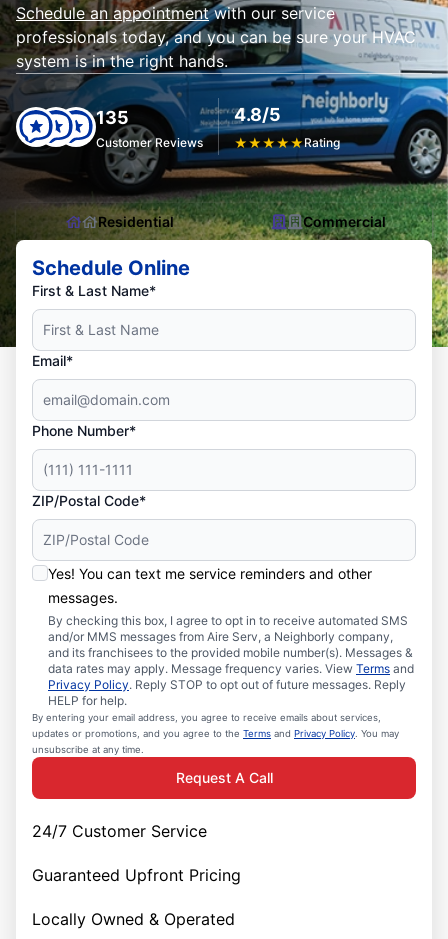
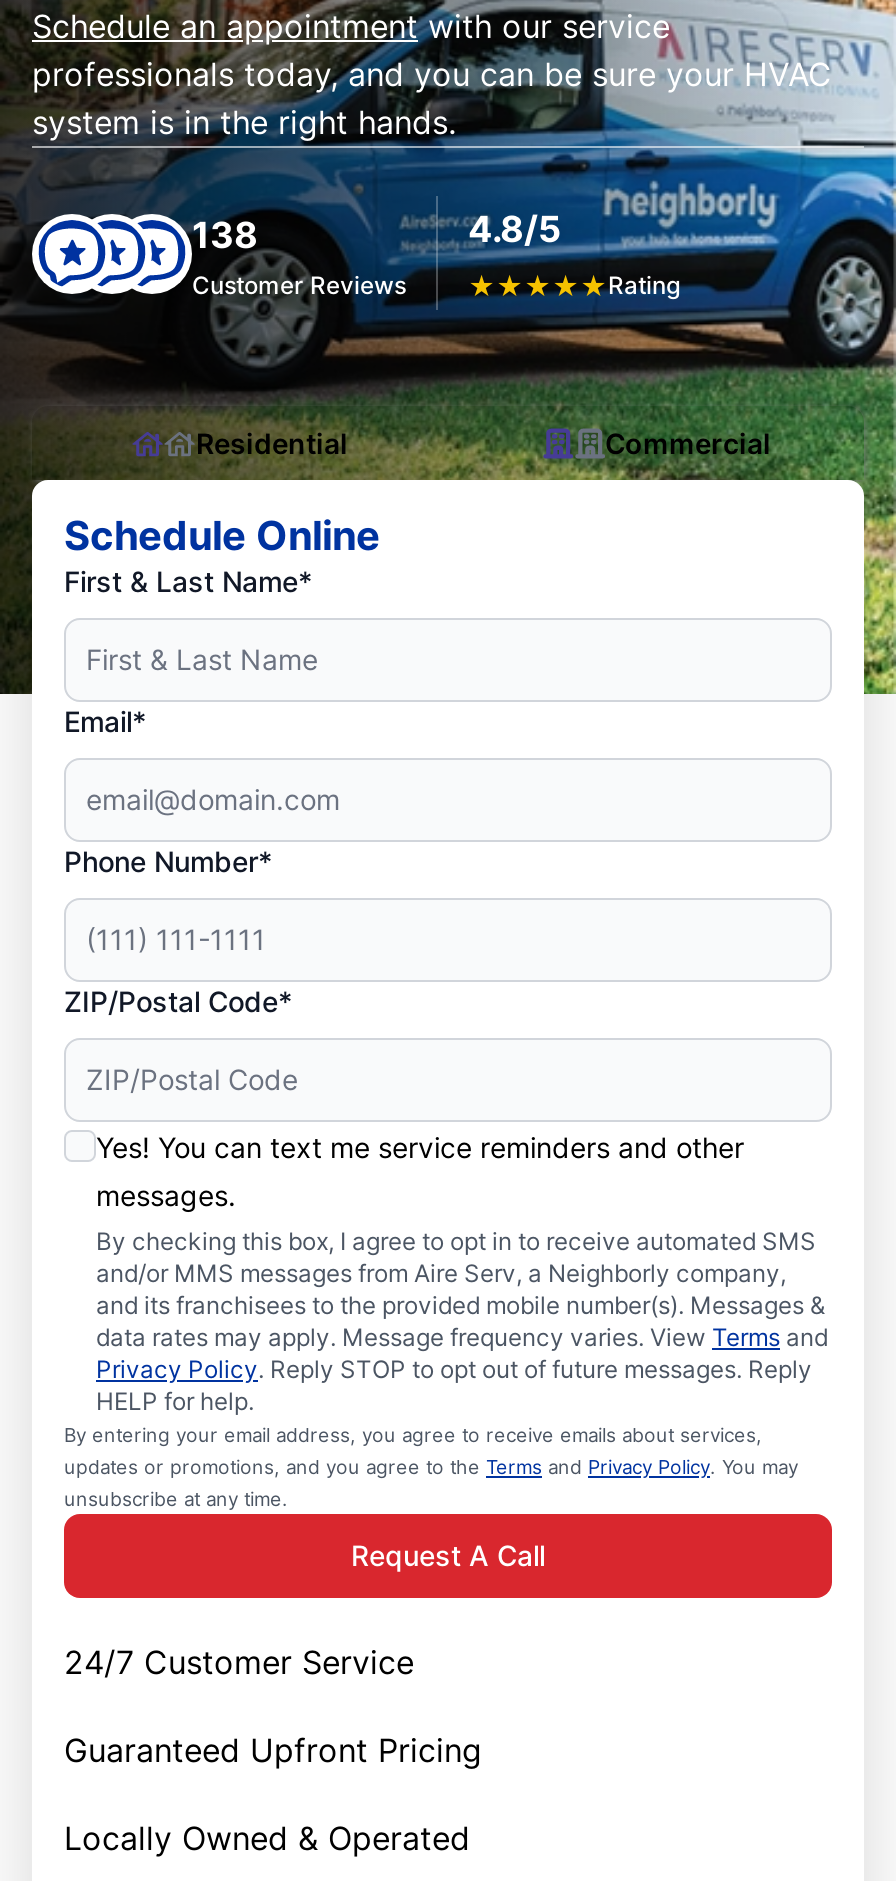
- 135
+ 138
